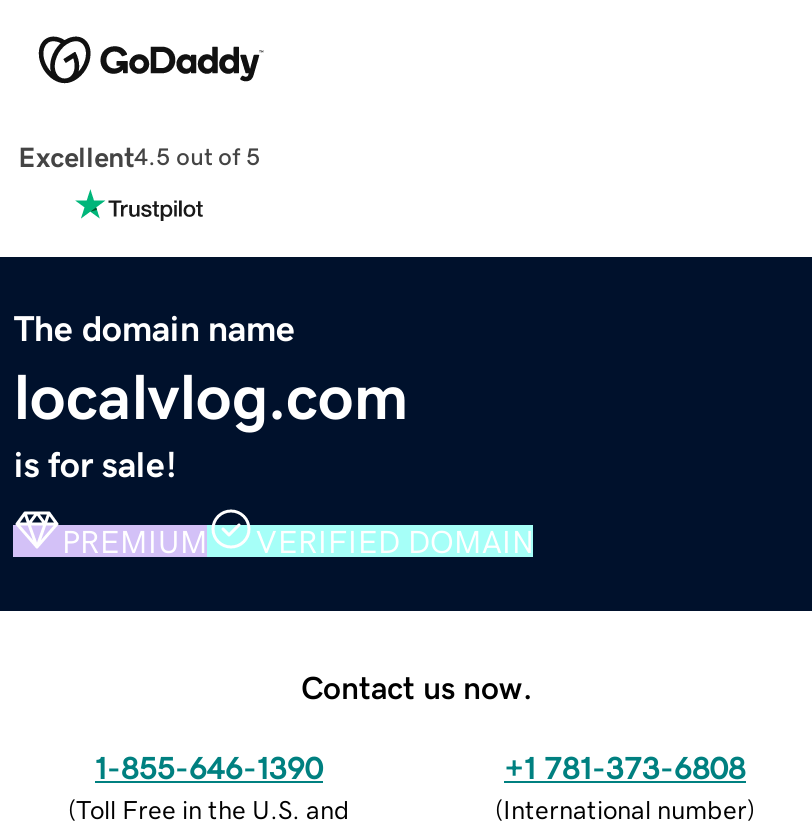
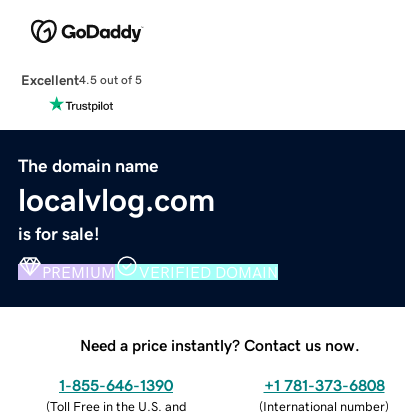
- Contact us now.
+ Need a price instantly? Contact us now.
